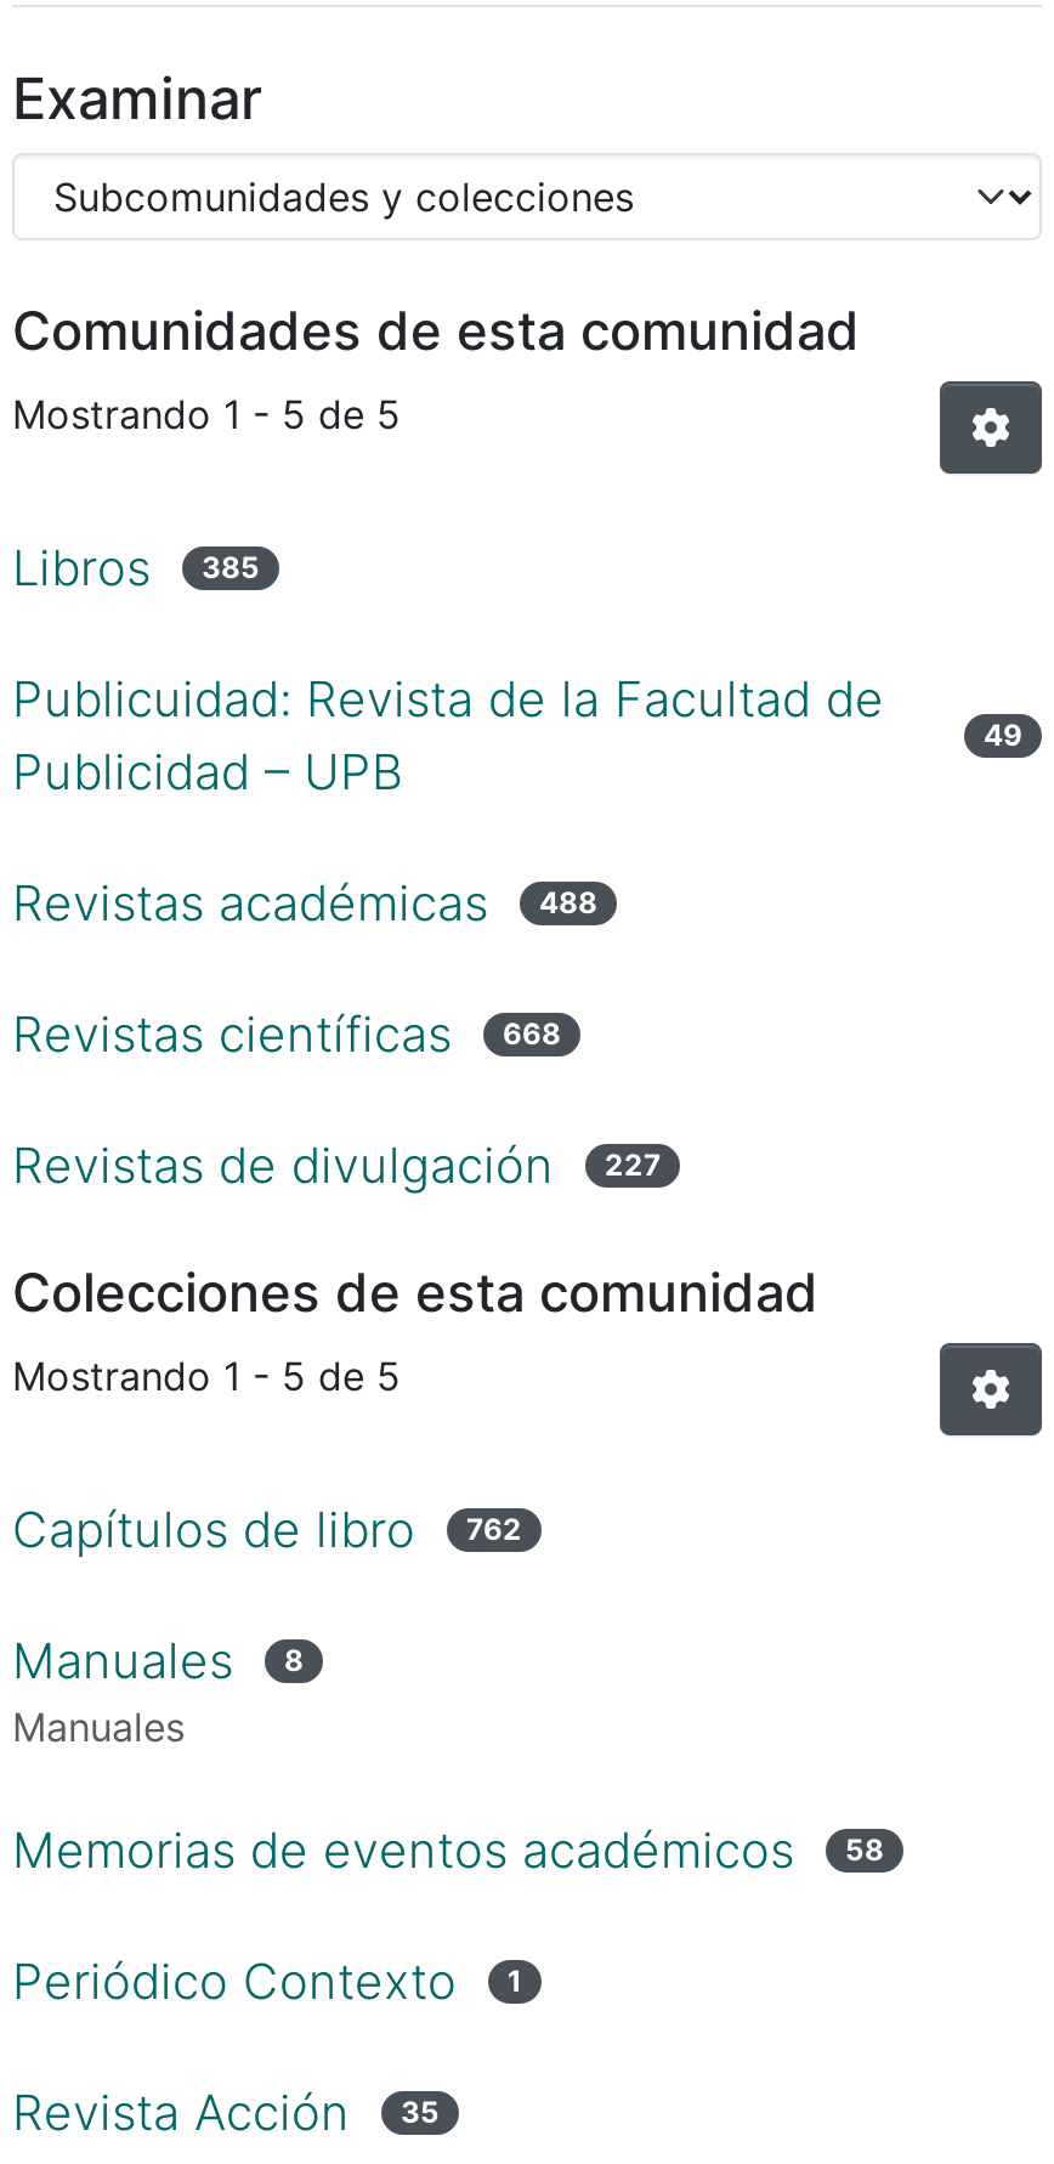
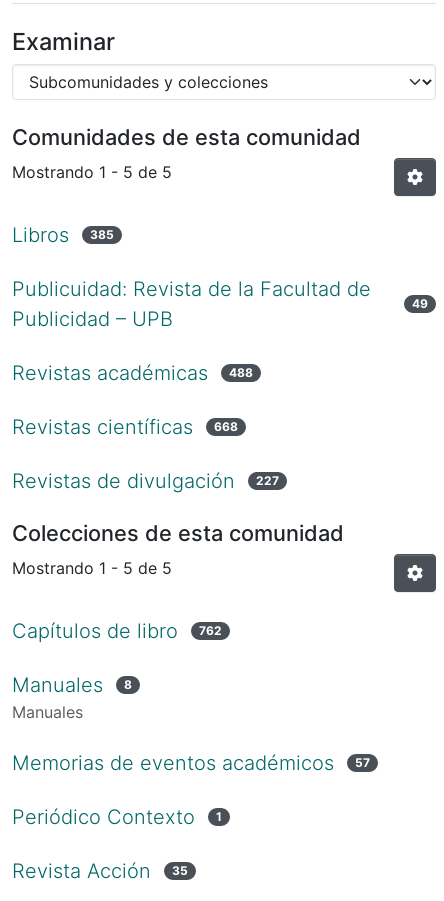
- Memorias de eventos académicos 58
+ Memorias de eventos académicos 57
